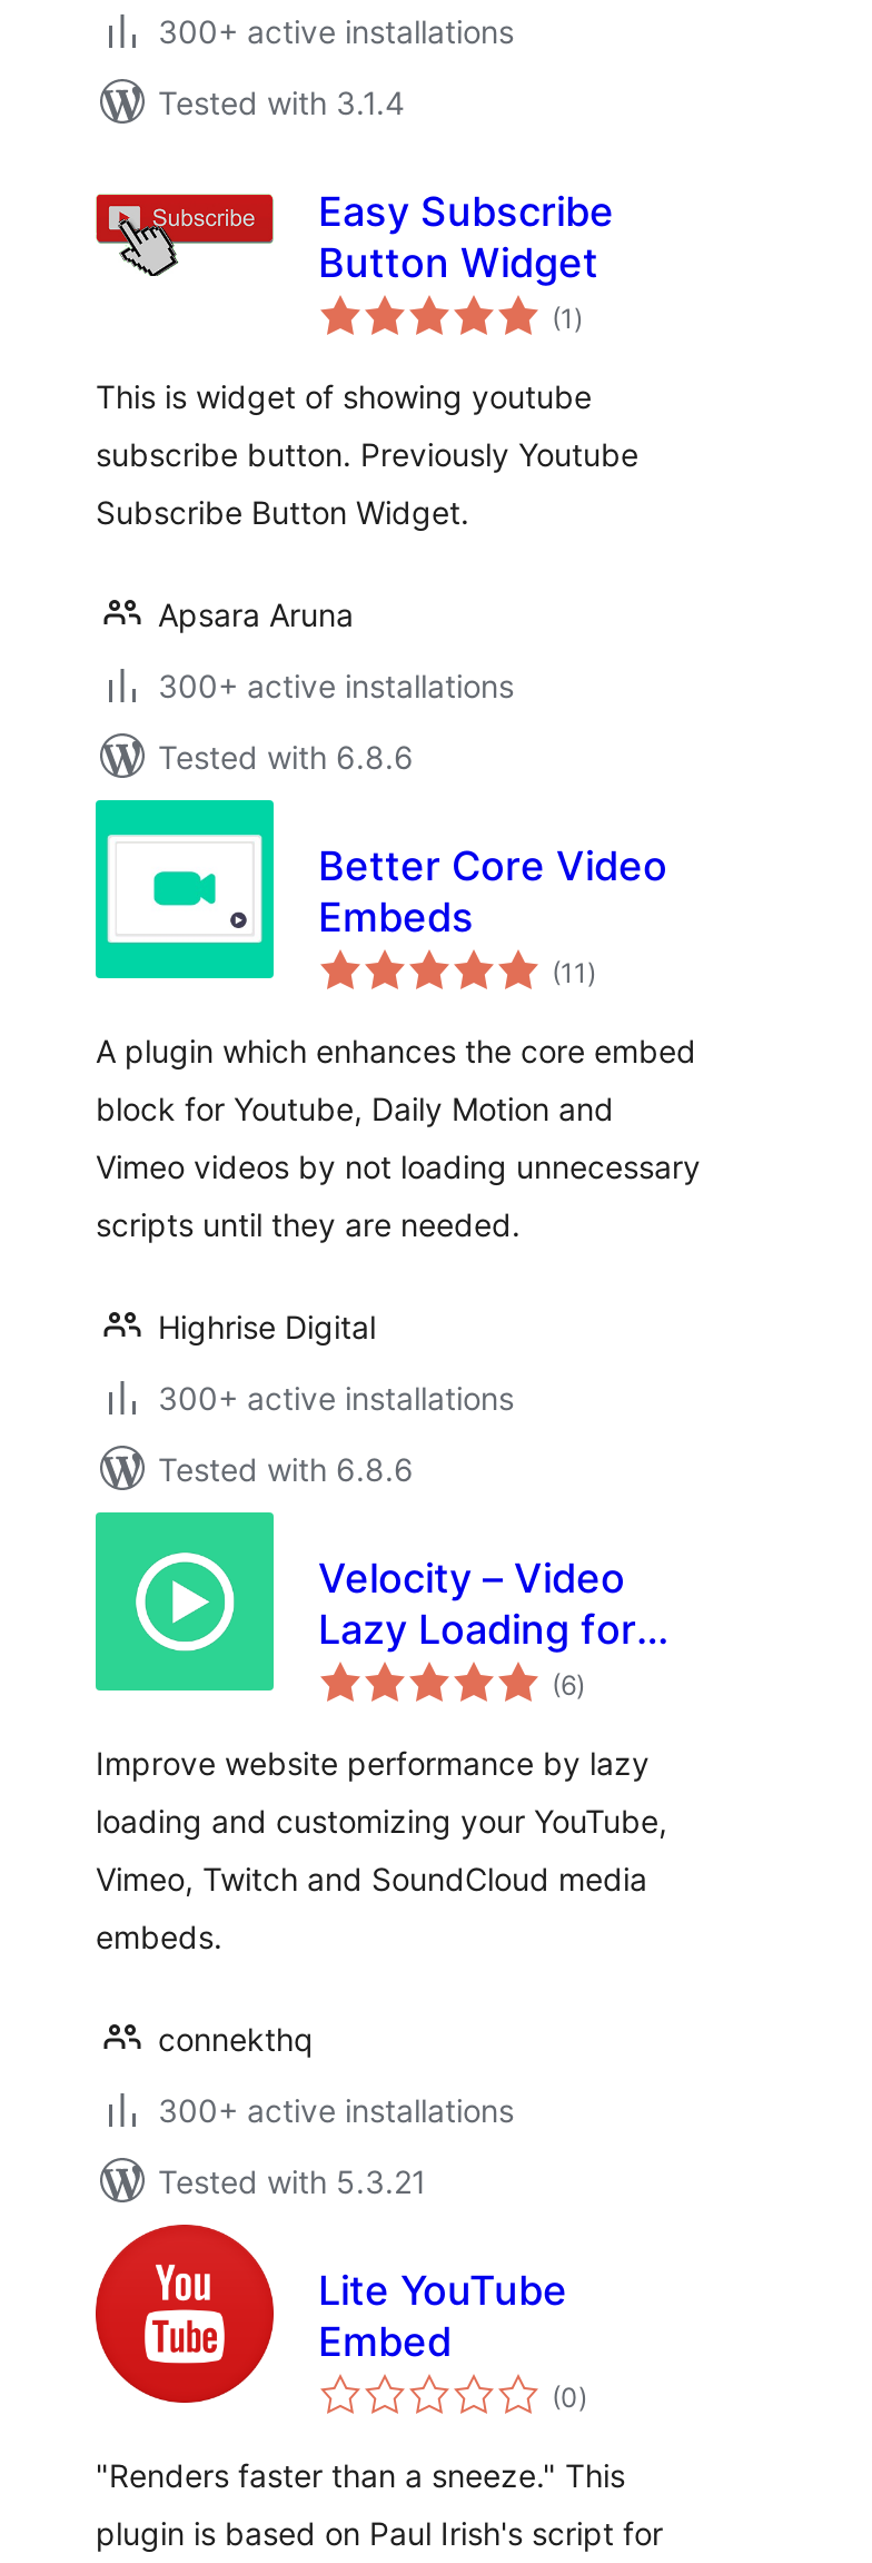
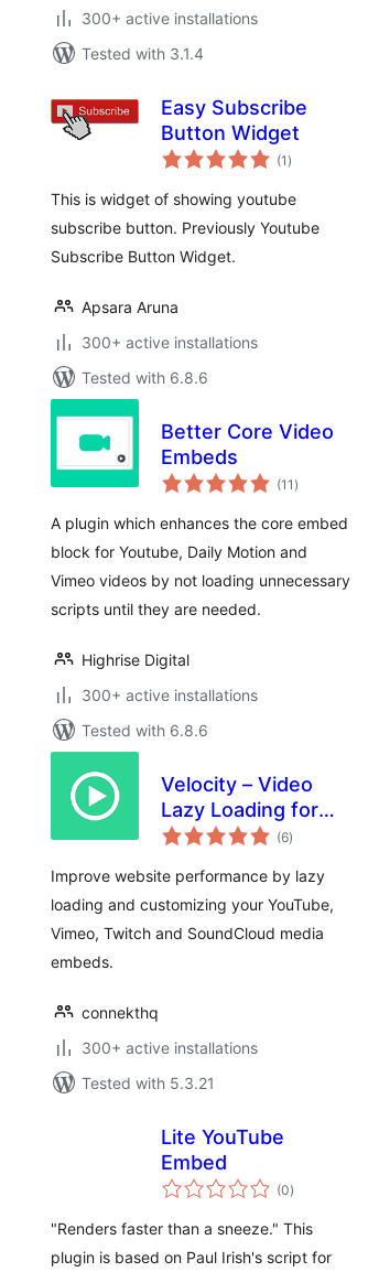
- [image]
